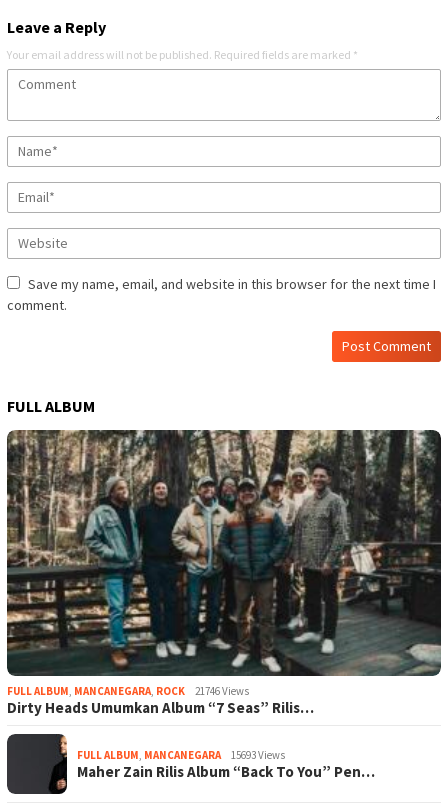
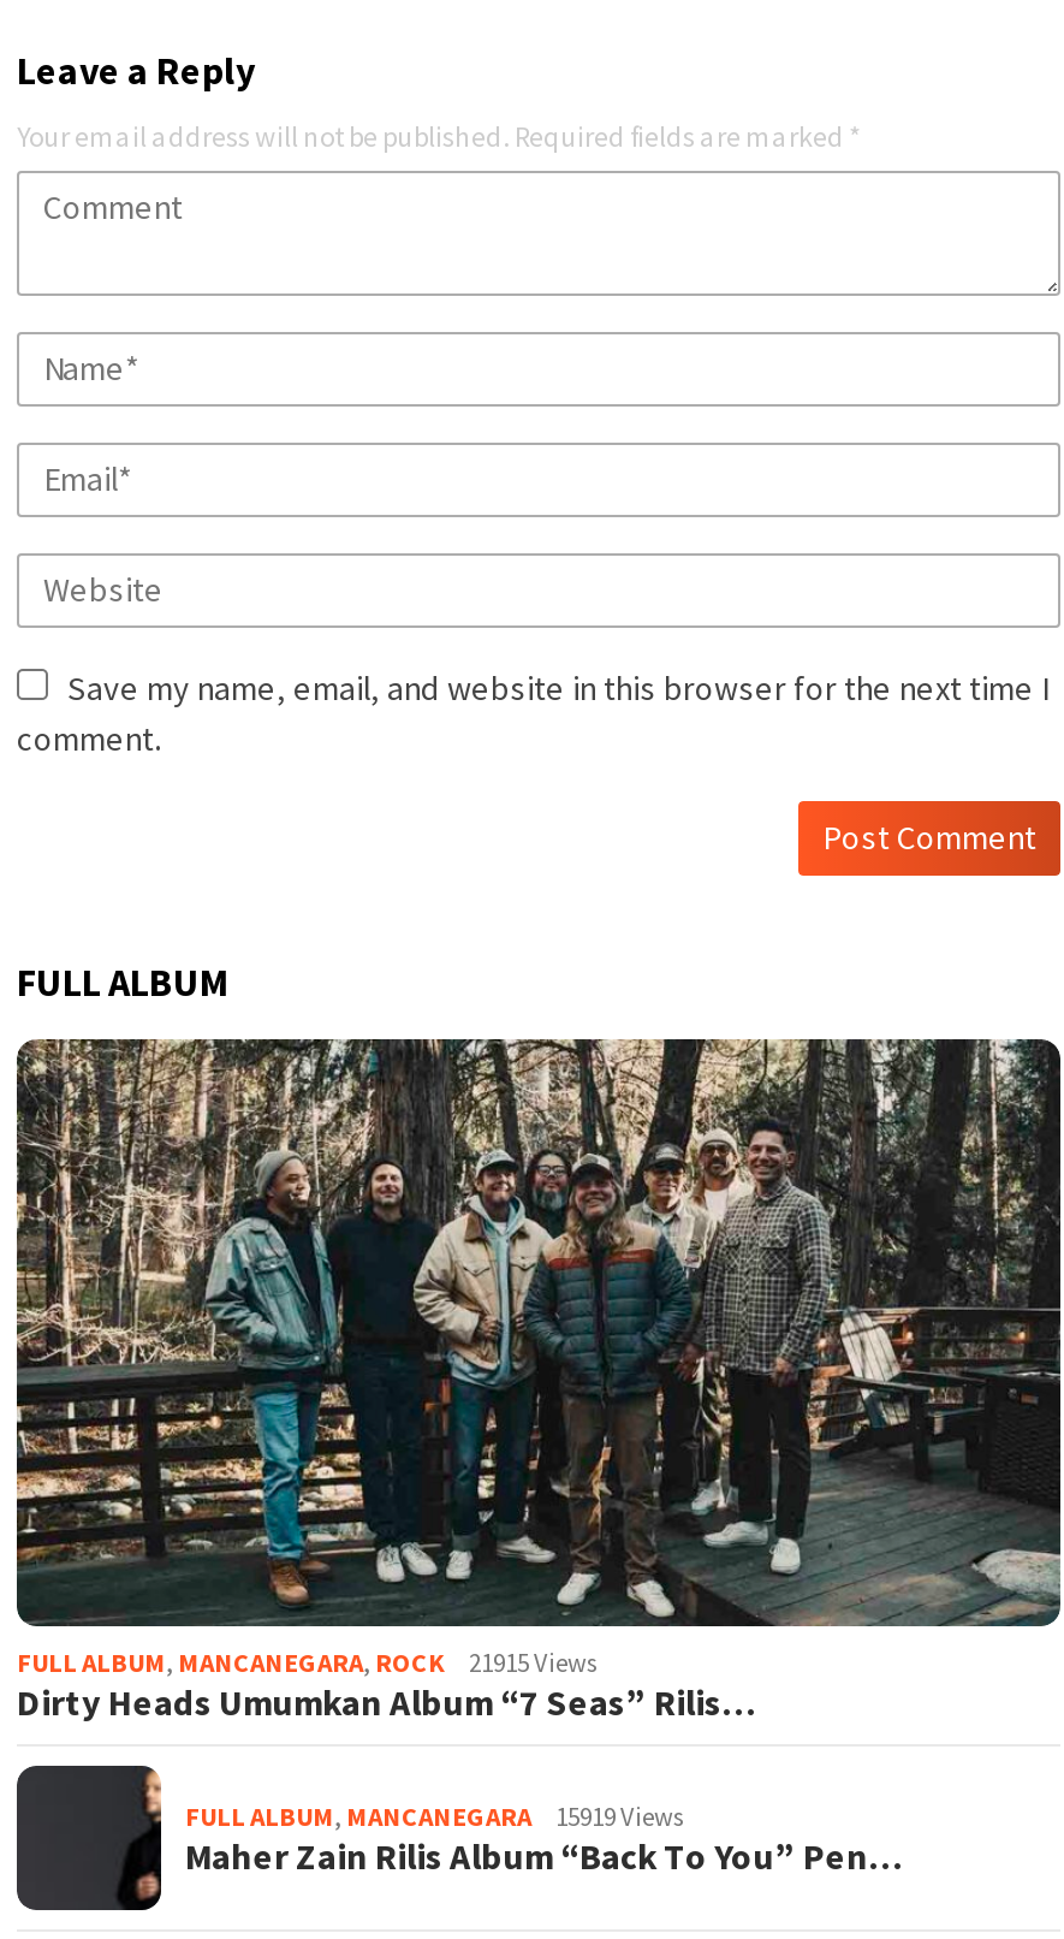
- FULL ALBUM, MANCANEGARA, ROCK 21746 Views
+ FULL ALBUM, MANCANEGARA, ROCK 21915 Views

- FULL ALBUM, MANCANEGARA 15693 Views
+ FULL ALBUM, MANCANEGARA 15919 Views
